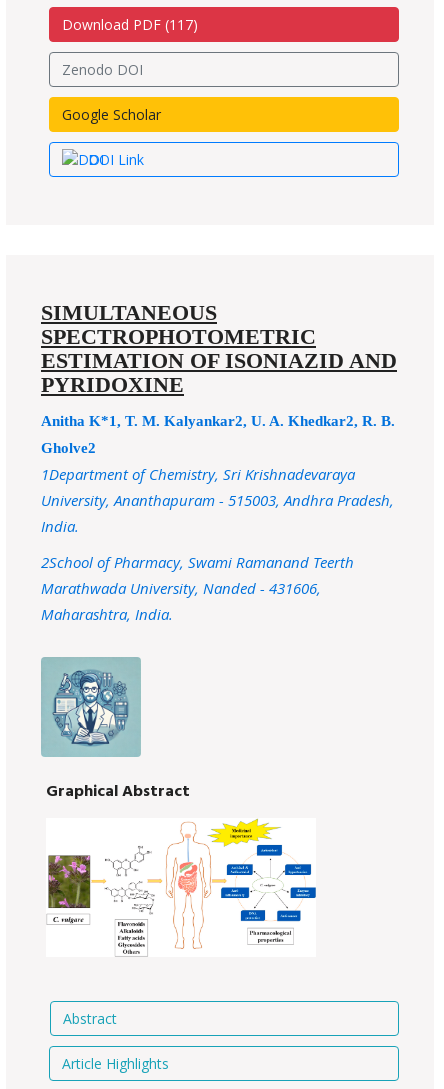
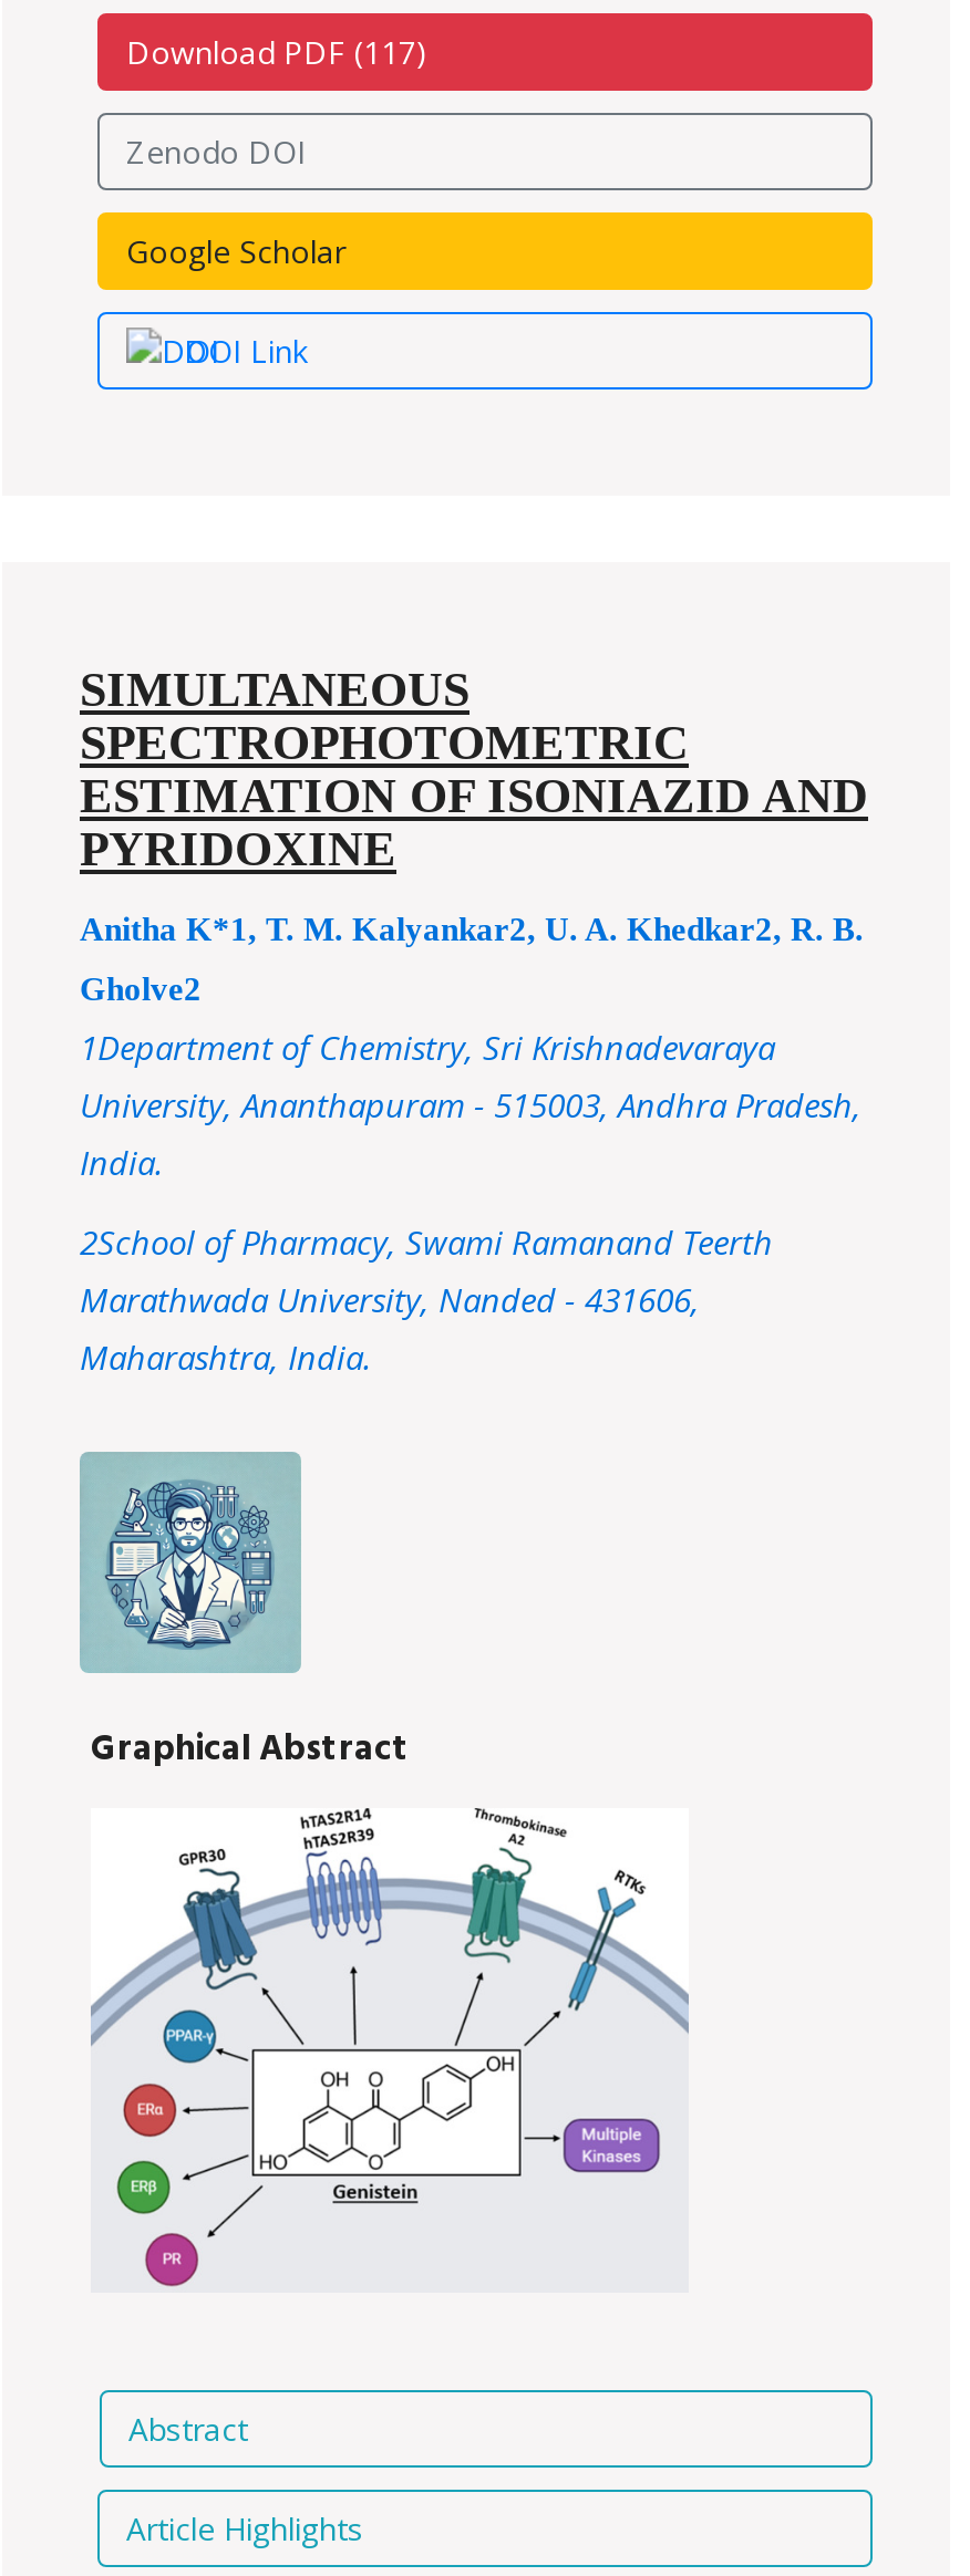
- [image]
+ [image]
